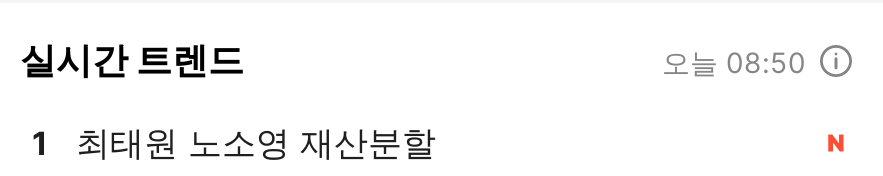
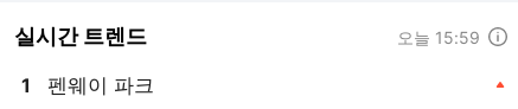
- 오늘 08:50
+ 오늘 15:59

- 최태원 노소영 재산분할
+ 펜웨이 파크
